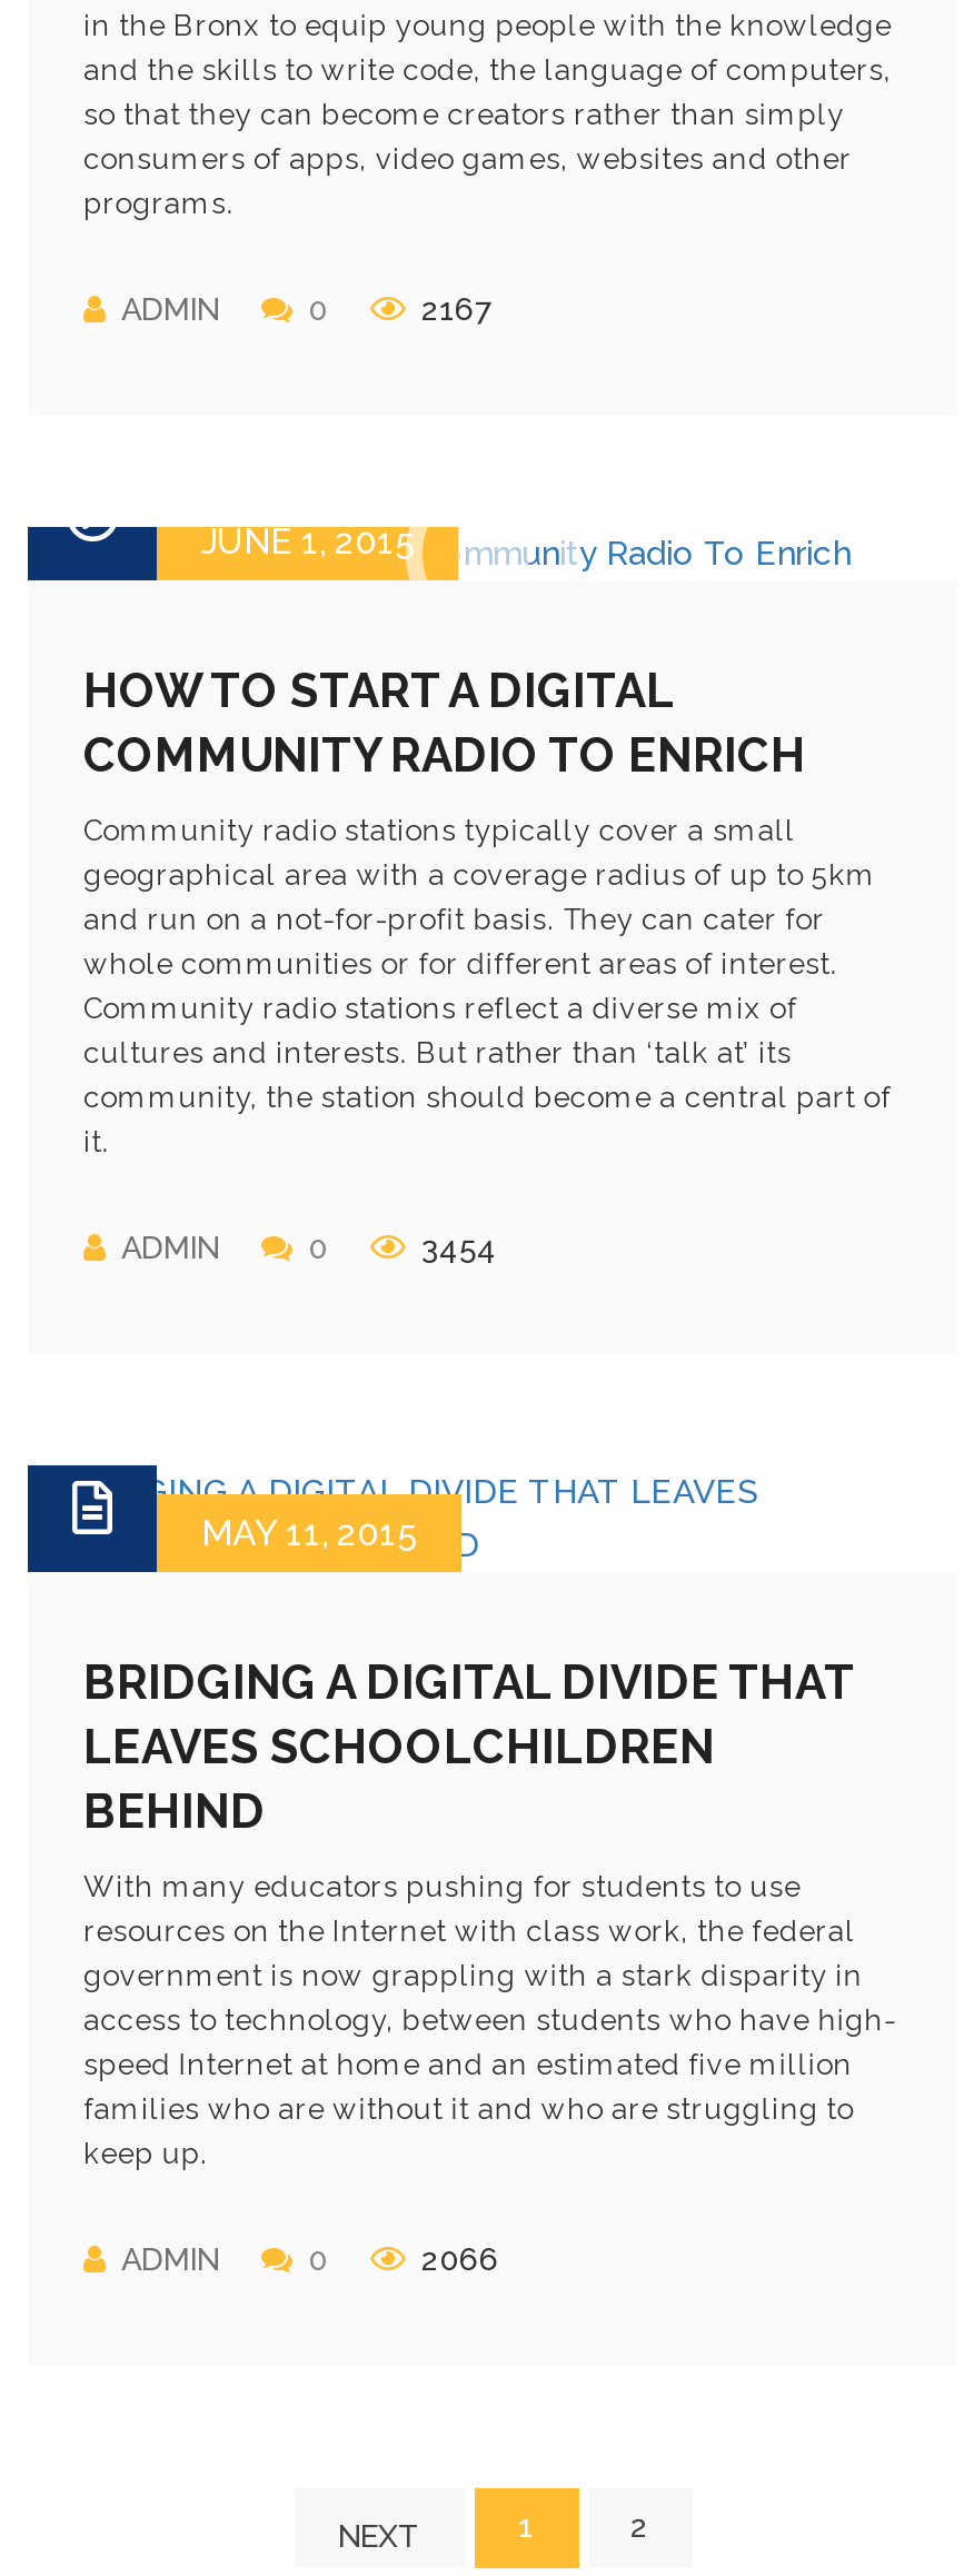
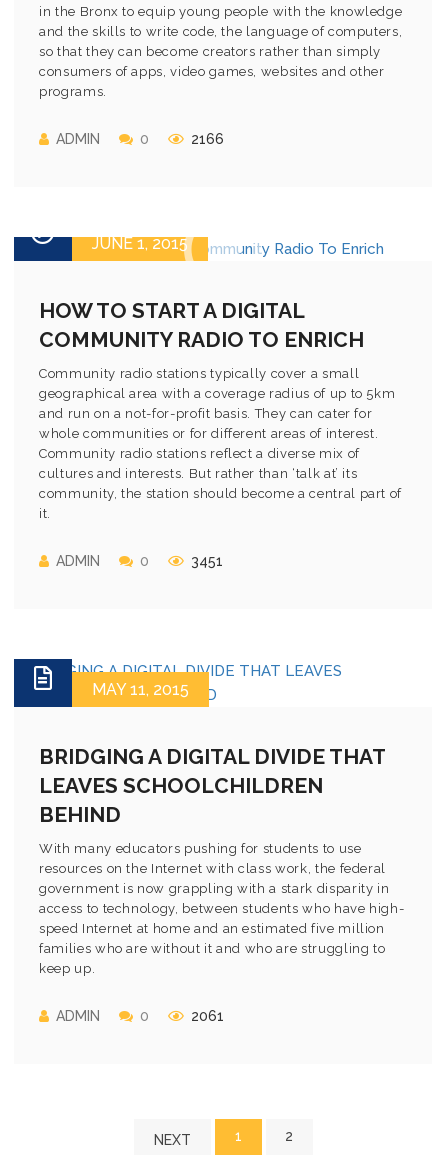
- 2167
+ 2166

- 3454
+ 3451

- 2066
+ 2061
